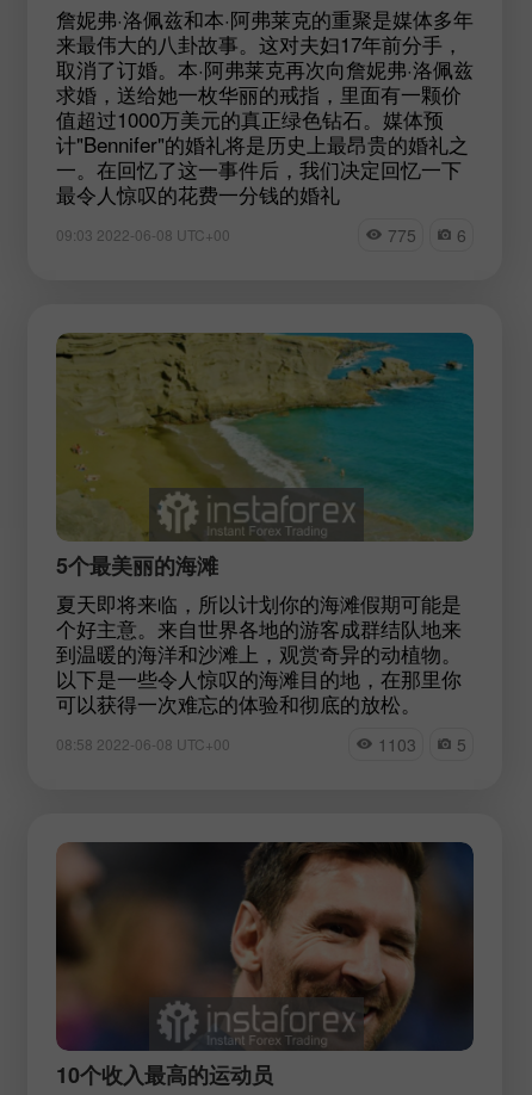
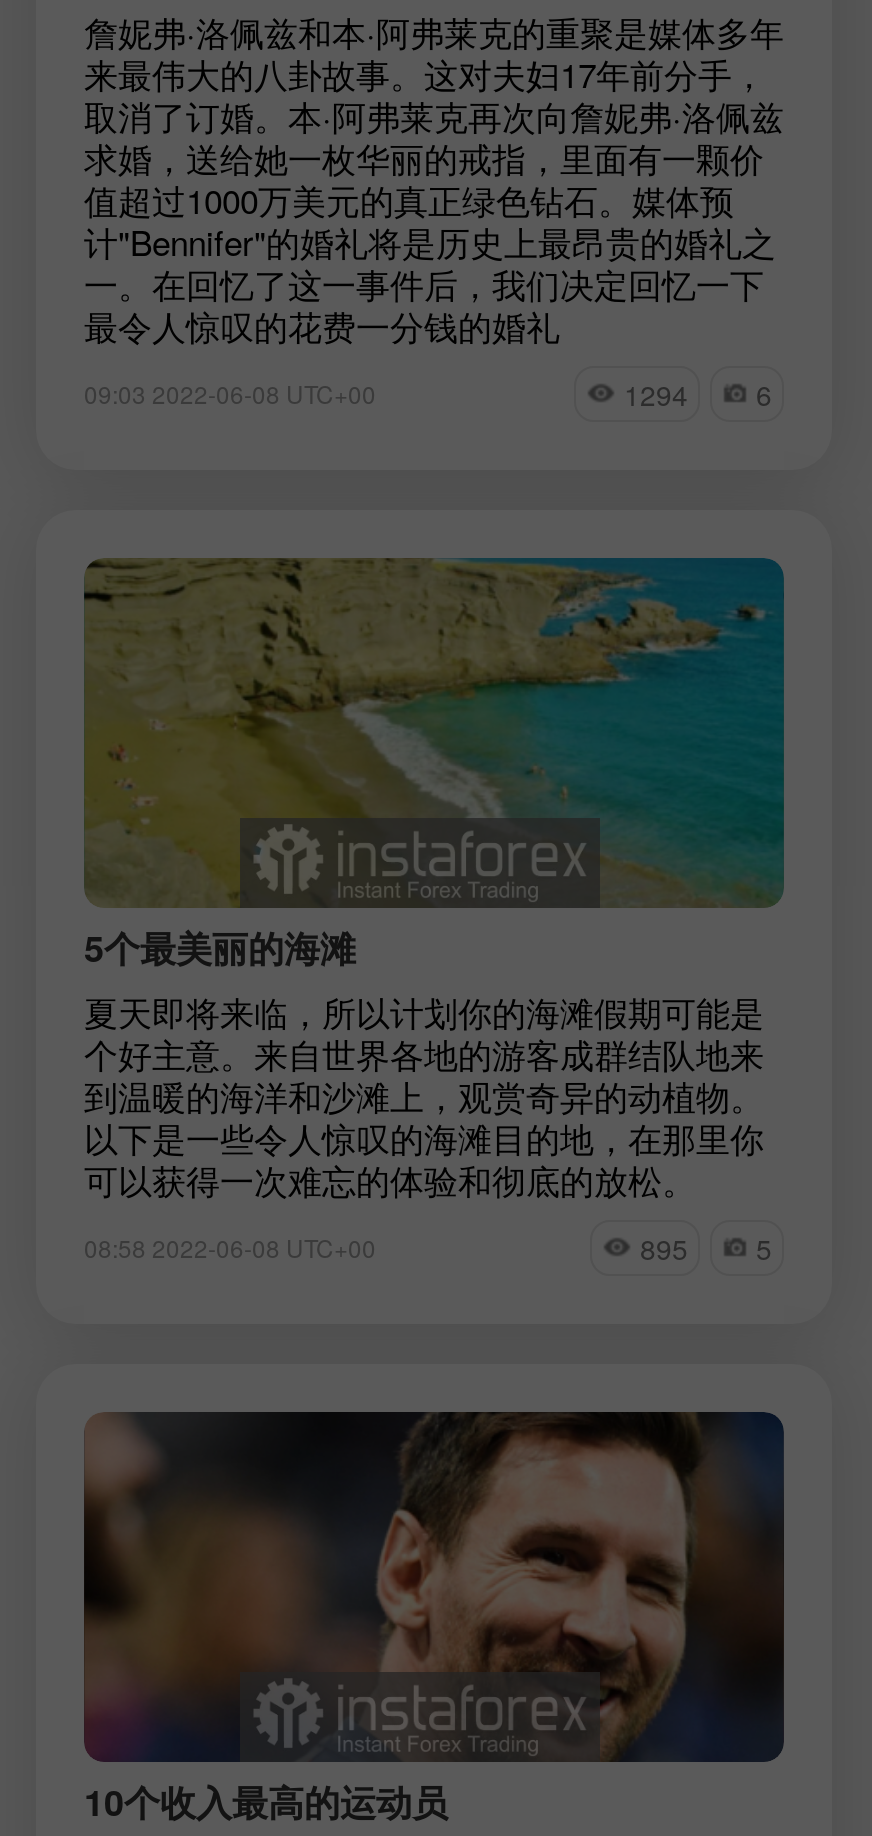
- 775 6
+ 1294 6

- 1103 5
+ 895 5
